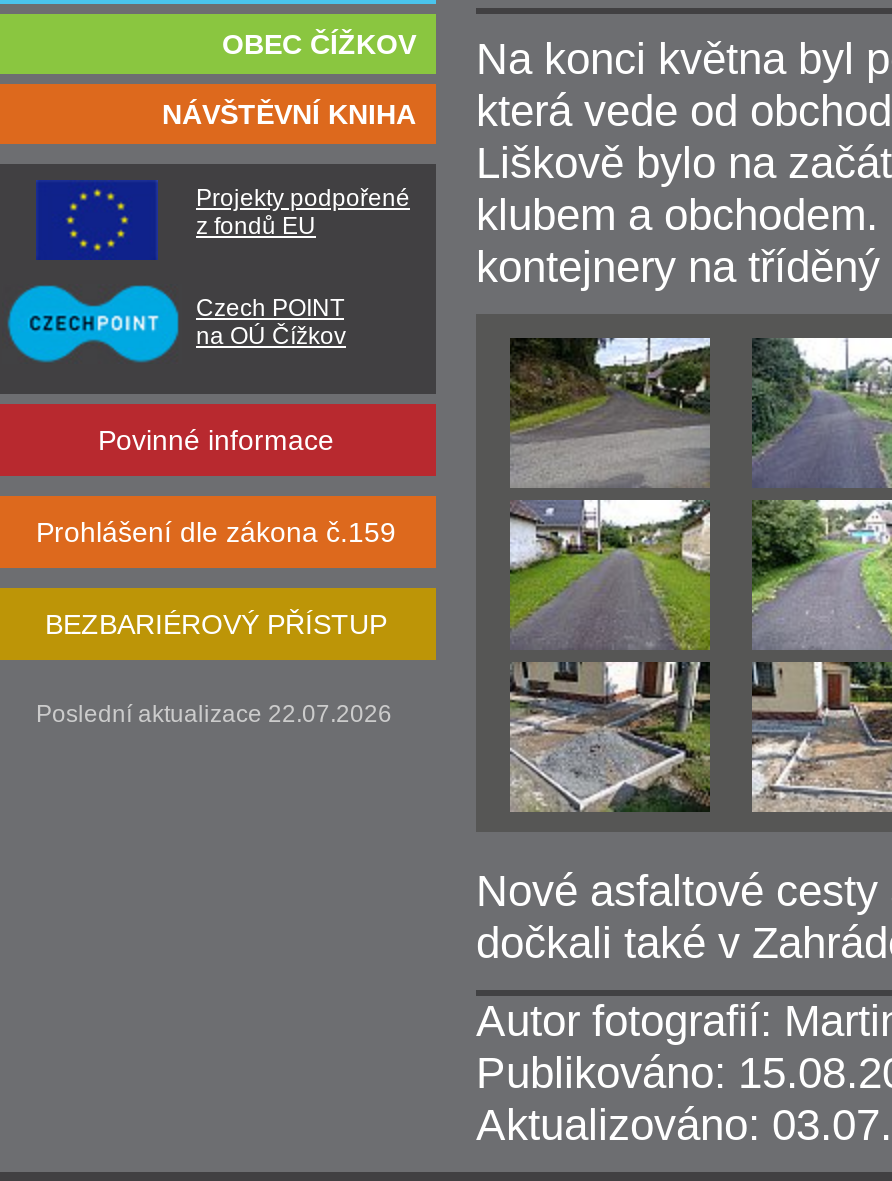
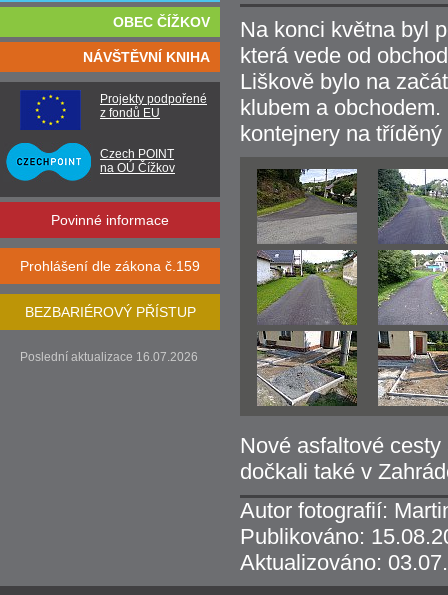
- Poslední aktualizace 22.07.2026
+ Poslední aktualizace 16.07.2026
